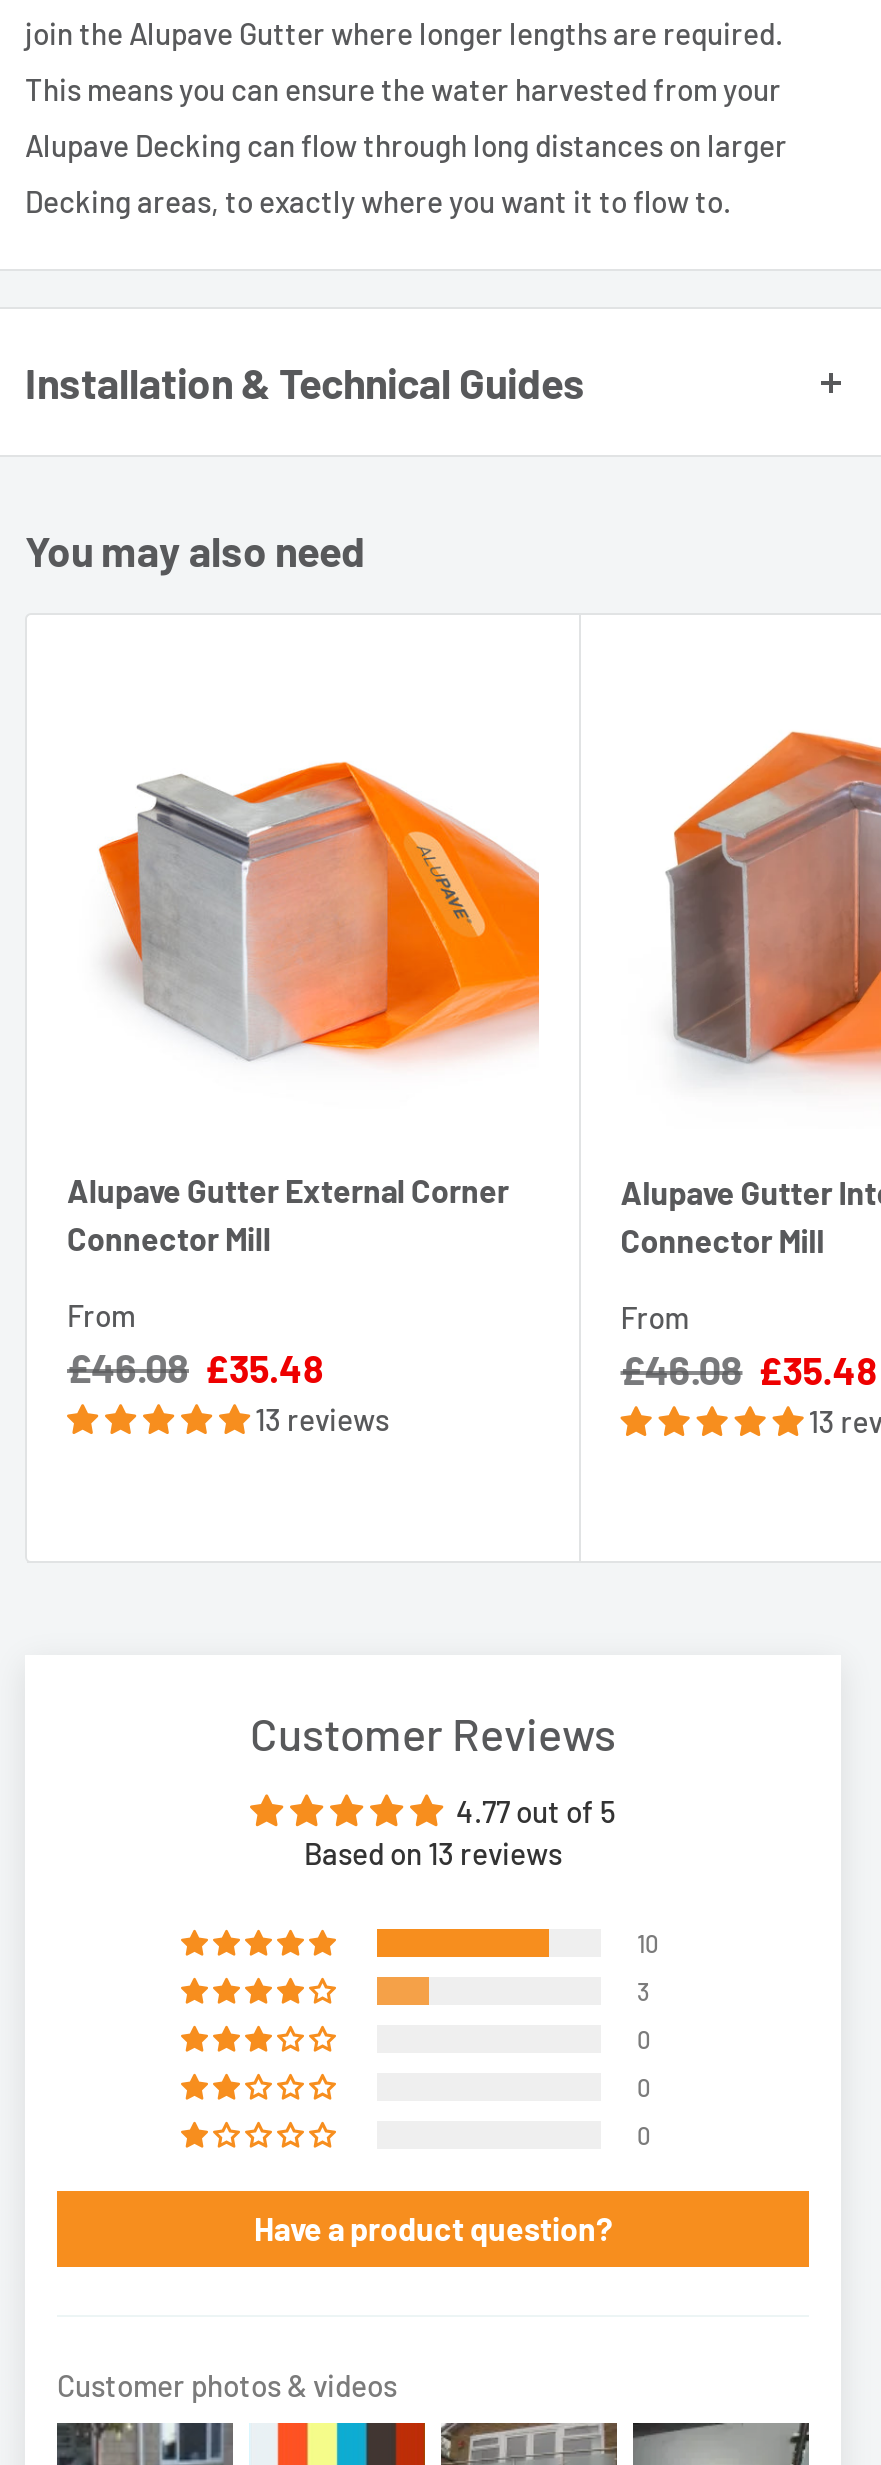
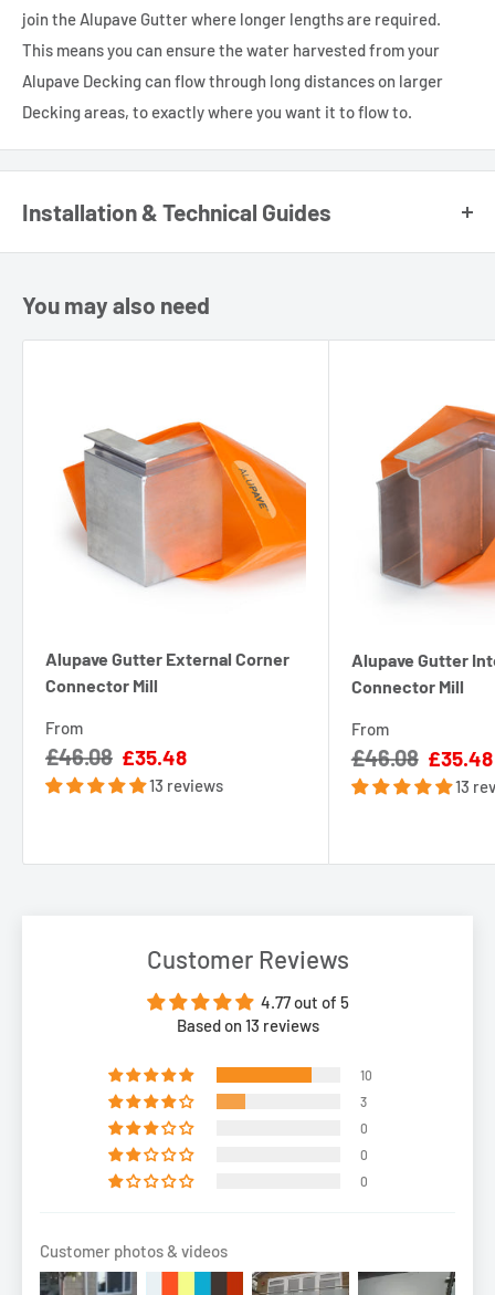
- Have a product question?
